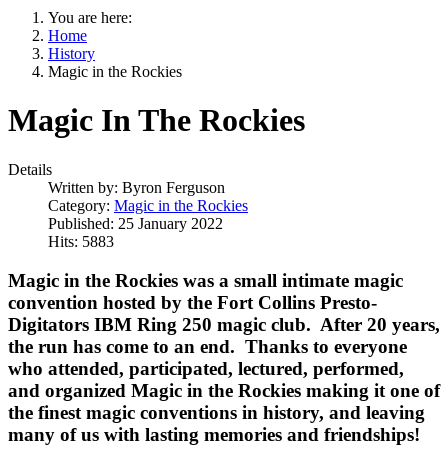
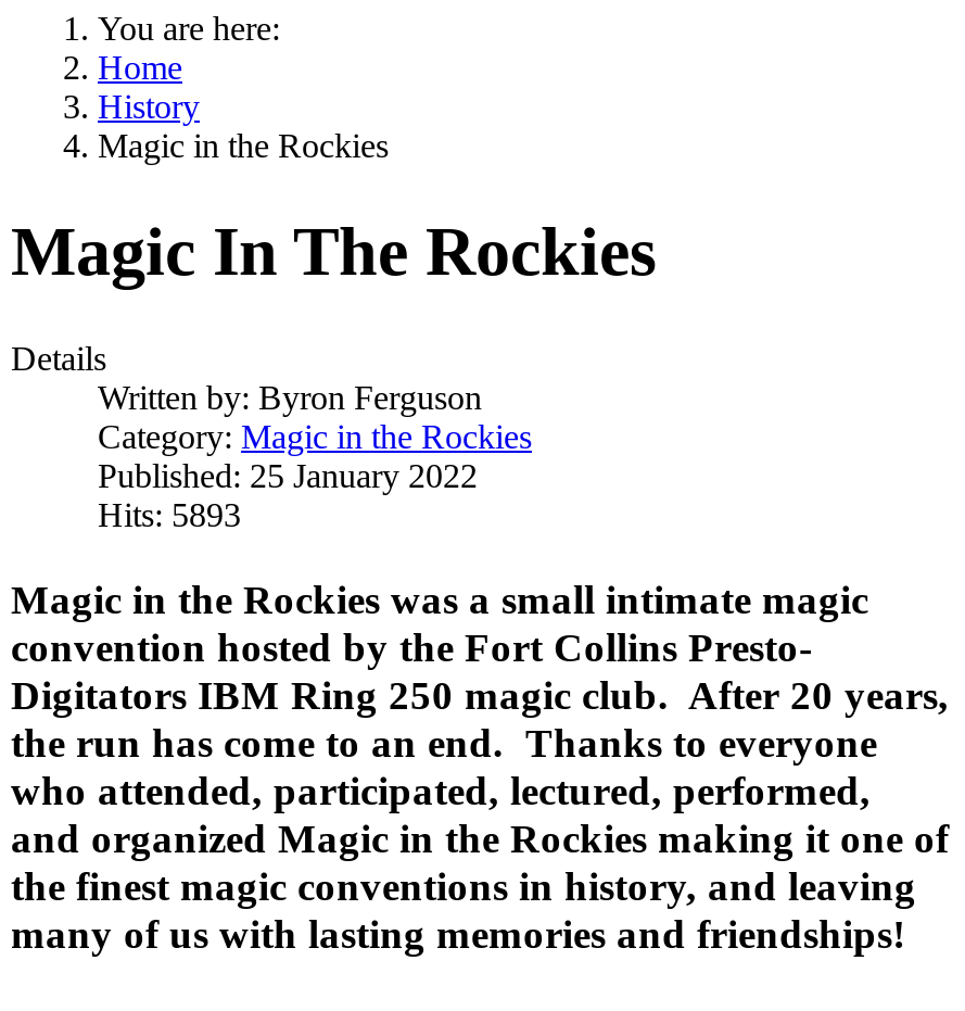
- Hits: 5883
+ Hits: 5893
